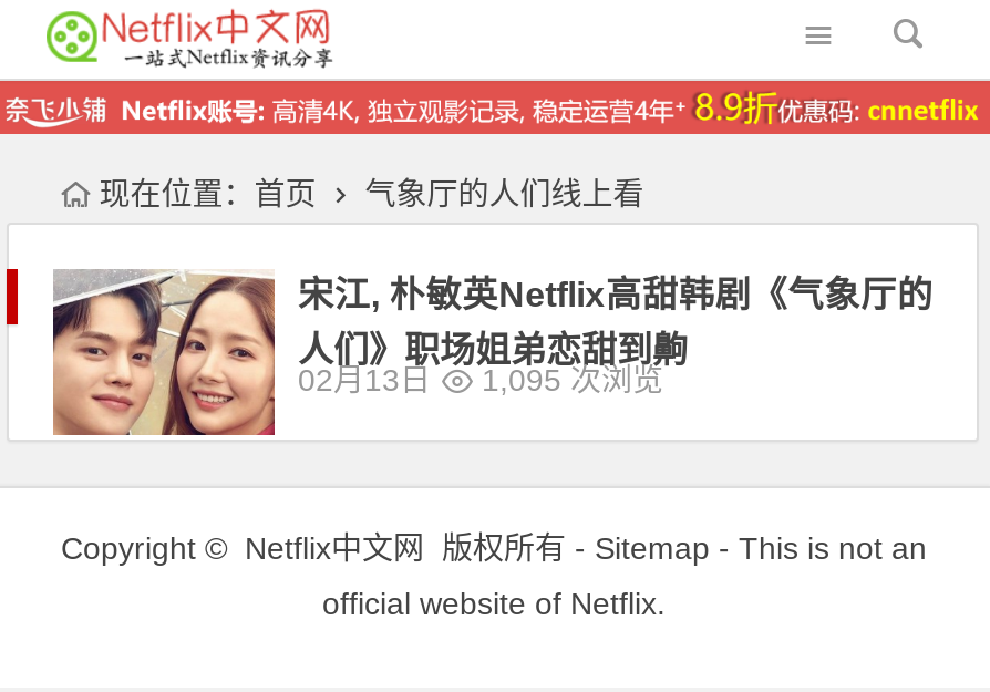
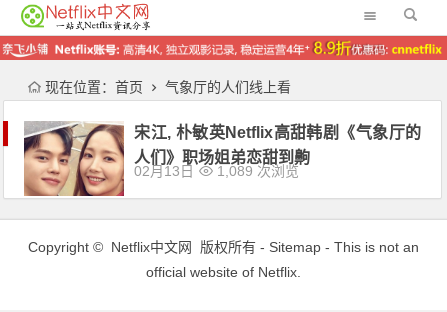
- 02月13日 1,095 次浏览
+ 02月13日 1,089 次浏览
